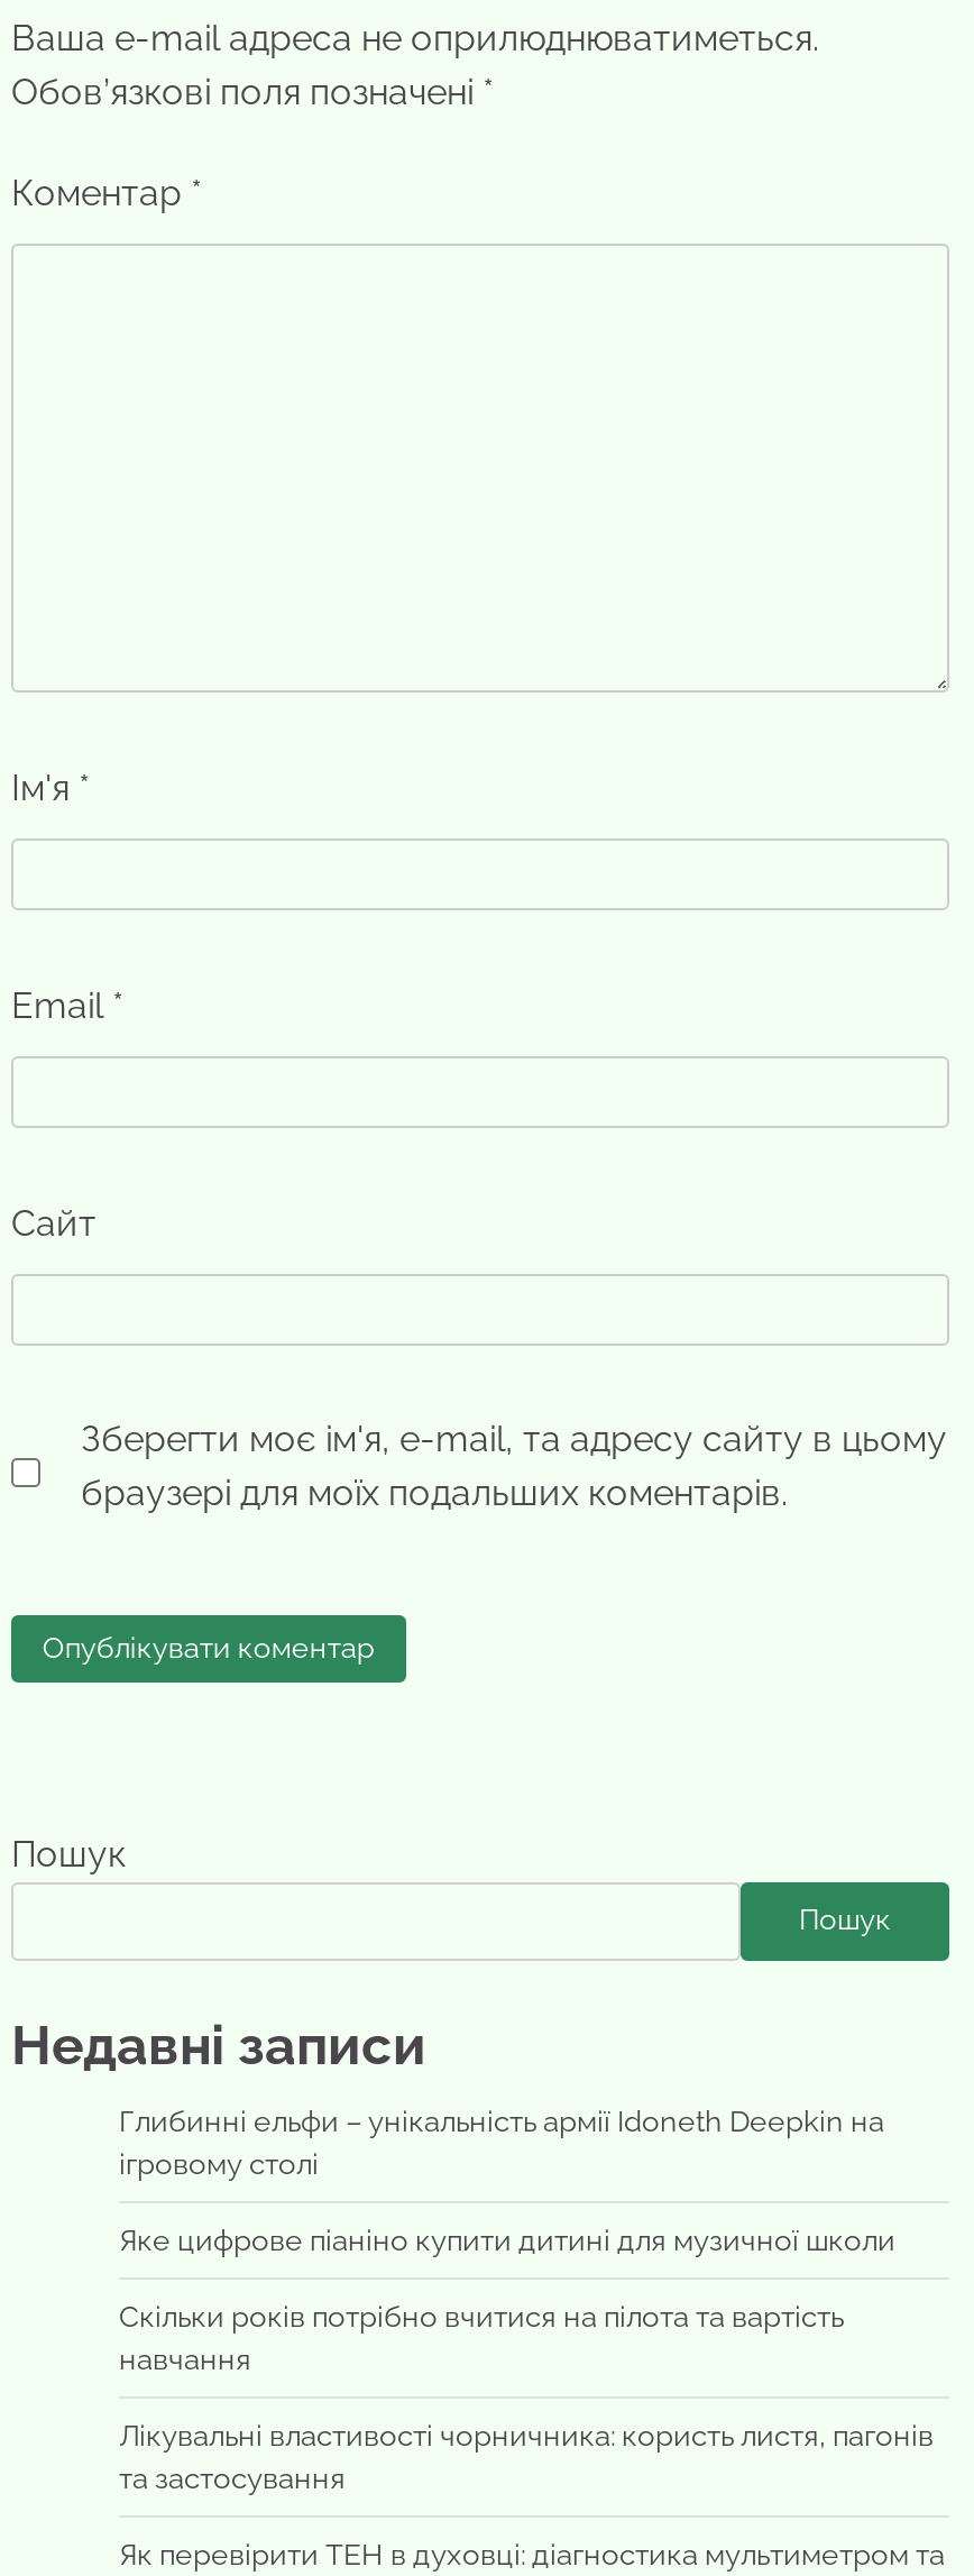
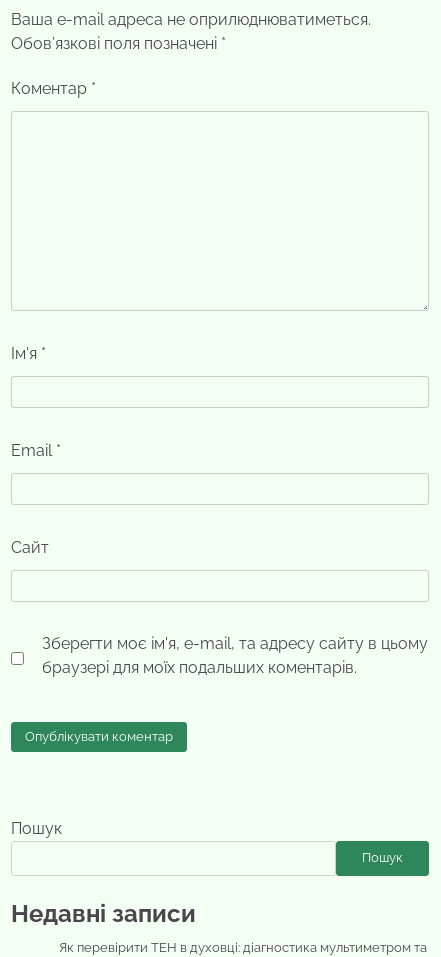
- Глибинні ельфи – унікальність армії Idoneth Deepkin на
- ігровому столі
- Яке цифрове піаніно купити дитині для музичної школи
- Скільки років потрібно вчитися на пілота та вартість
- навчання
- Лікувальні властивості чорничника: користь листя, пагонів
- та застосування
